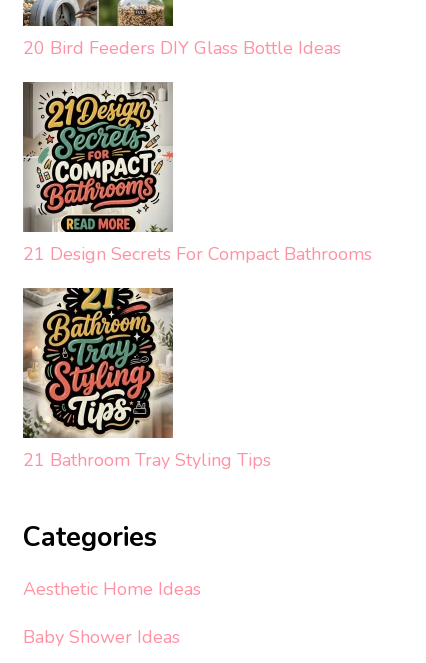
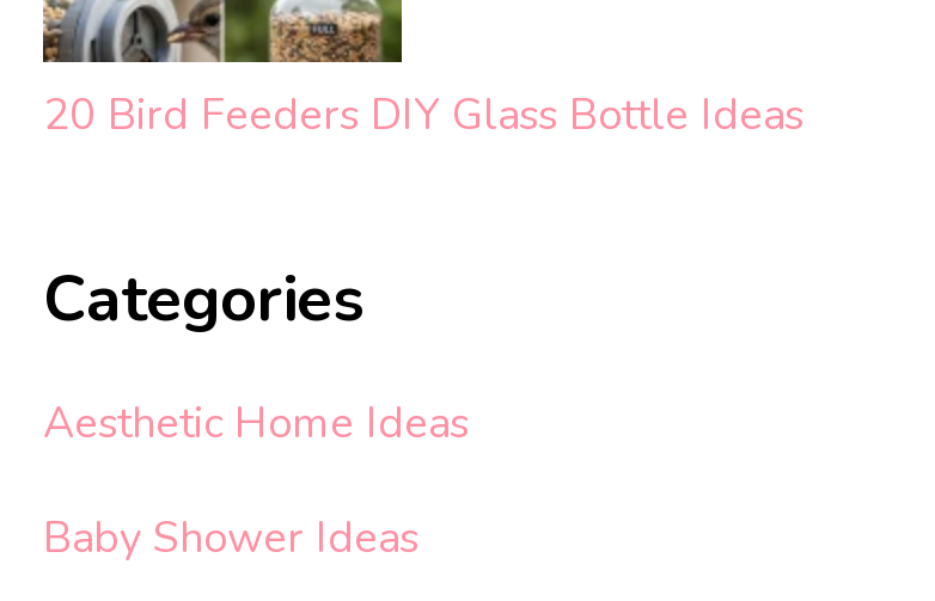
- [image]
- 21 Design Secrets For Compact Bathrooms

- [image]
- 21 Bathroom Tray Styling Tips
